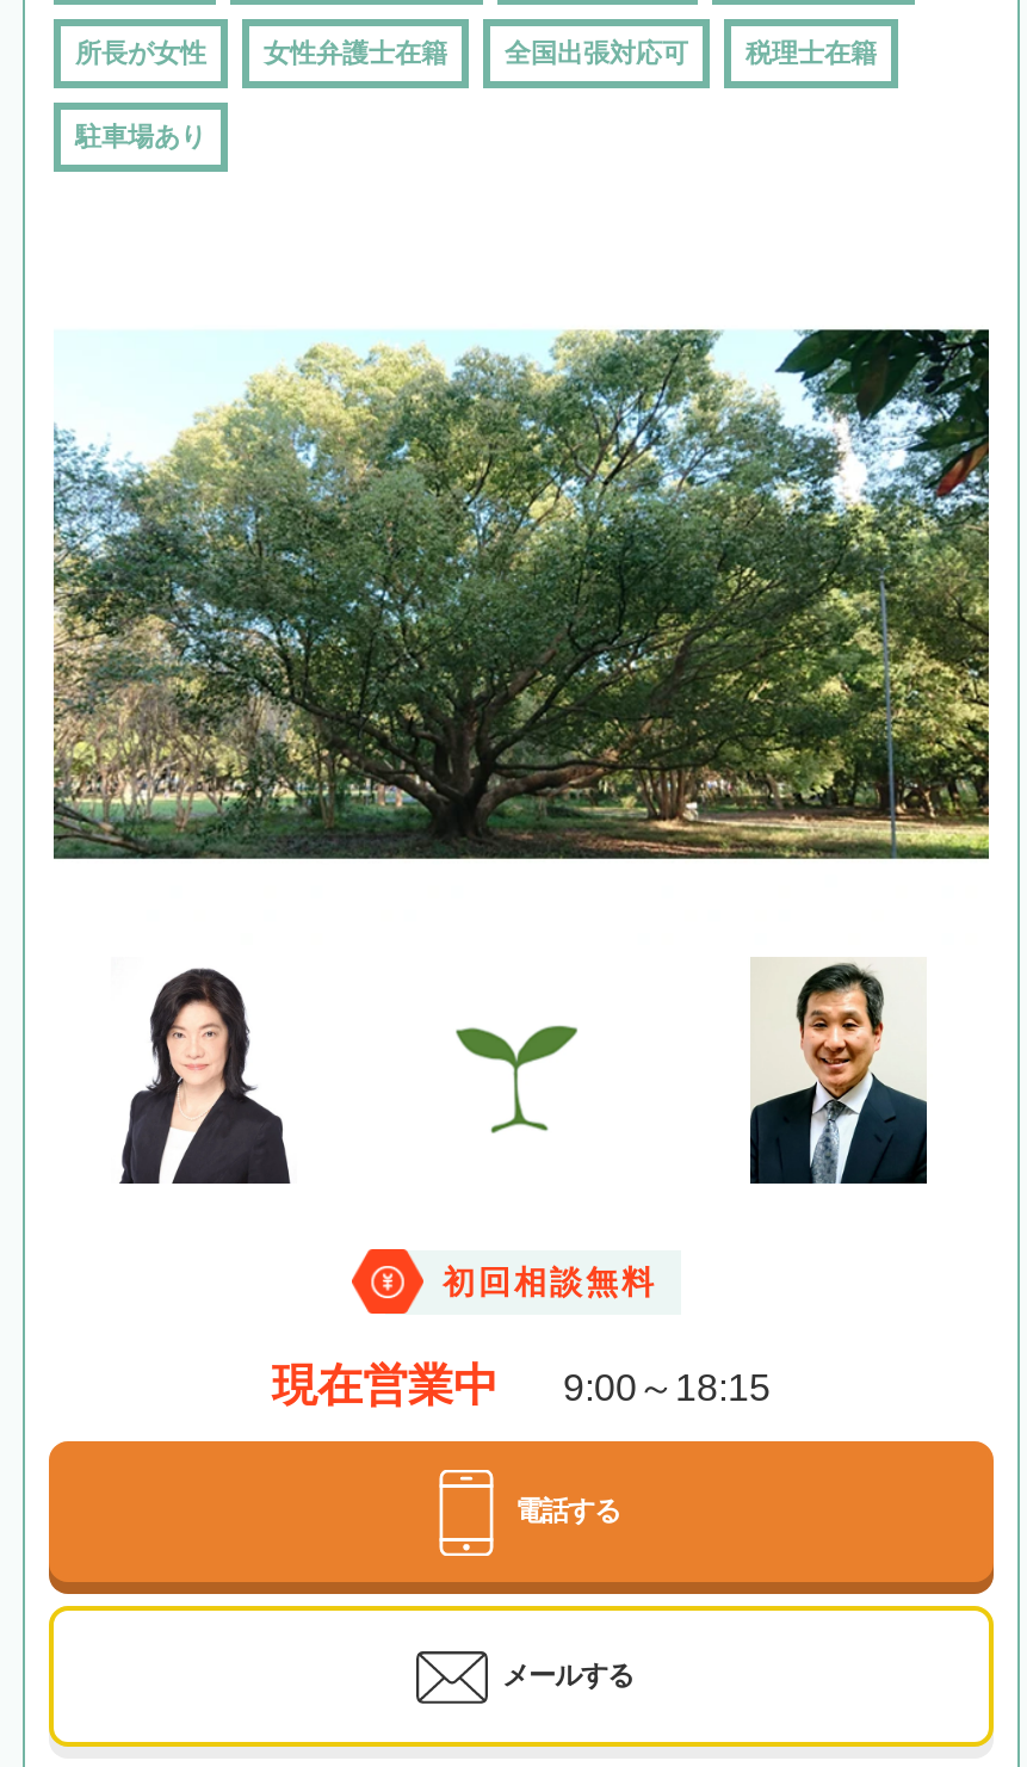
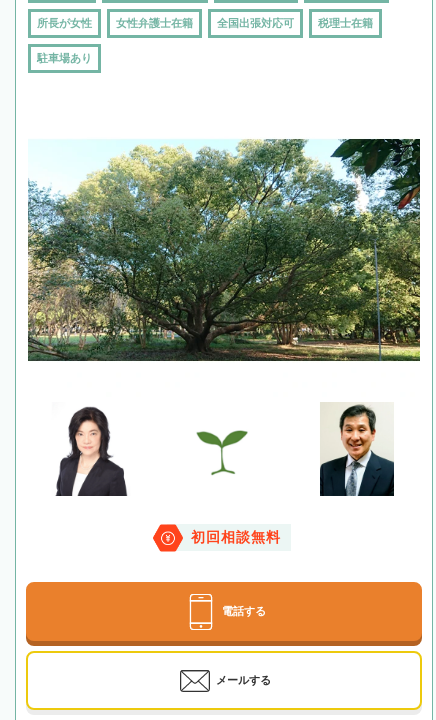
- 現在営業中
- 9:00～18:15
